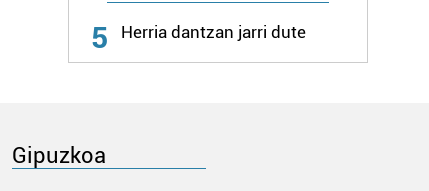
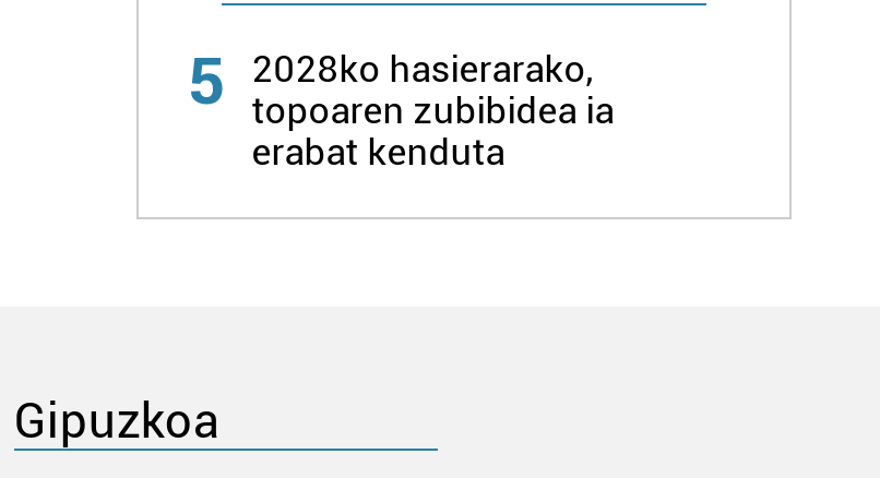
- Herria dantzan jarri dute
+ 2028ko hasierarako,
+ topoaren zubibidea ia
+ erabat kenduta
